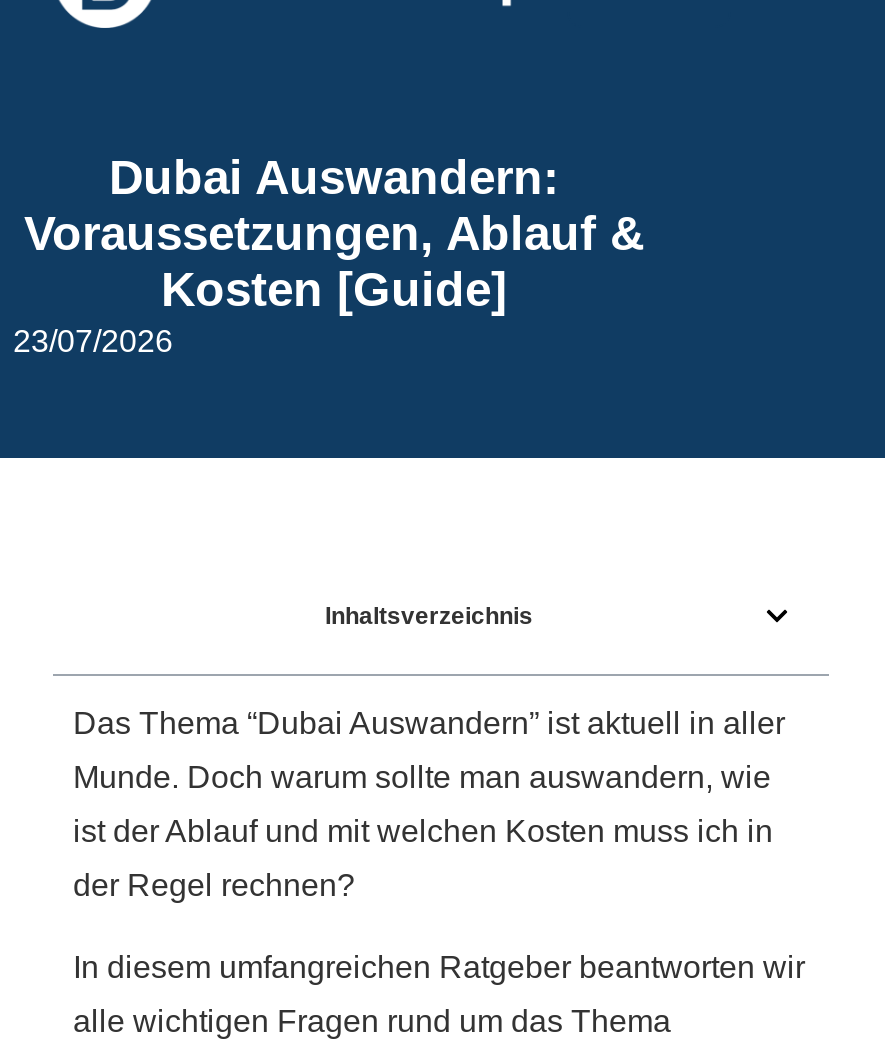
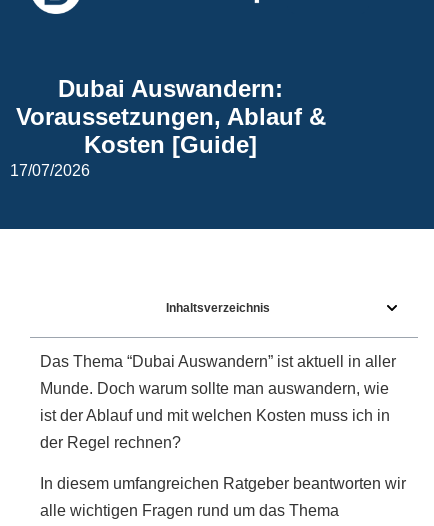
- 23/07/2026
+ 17/07/2026
